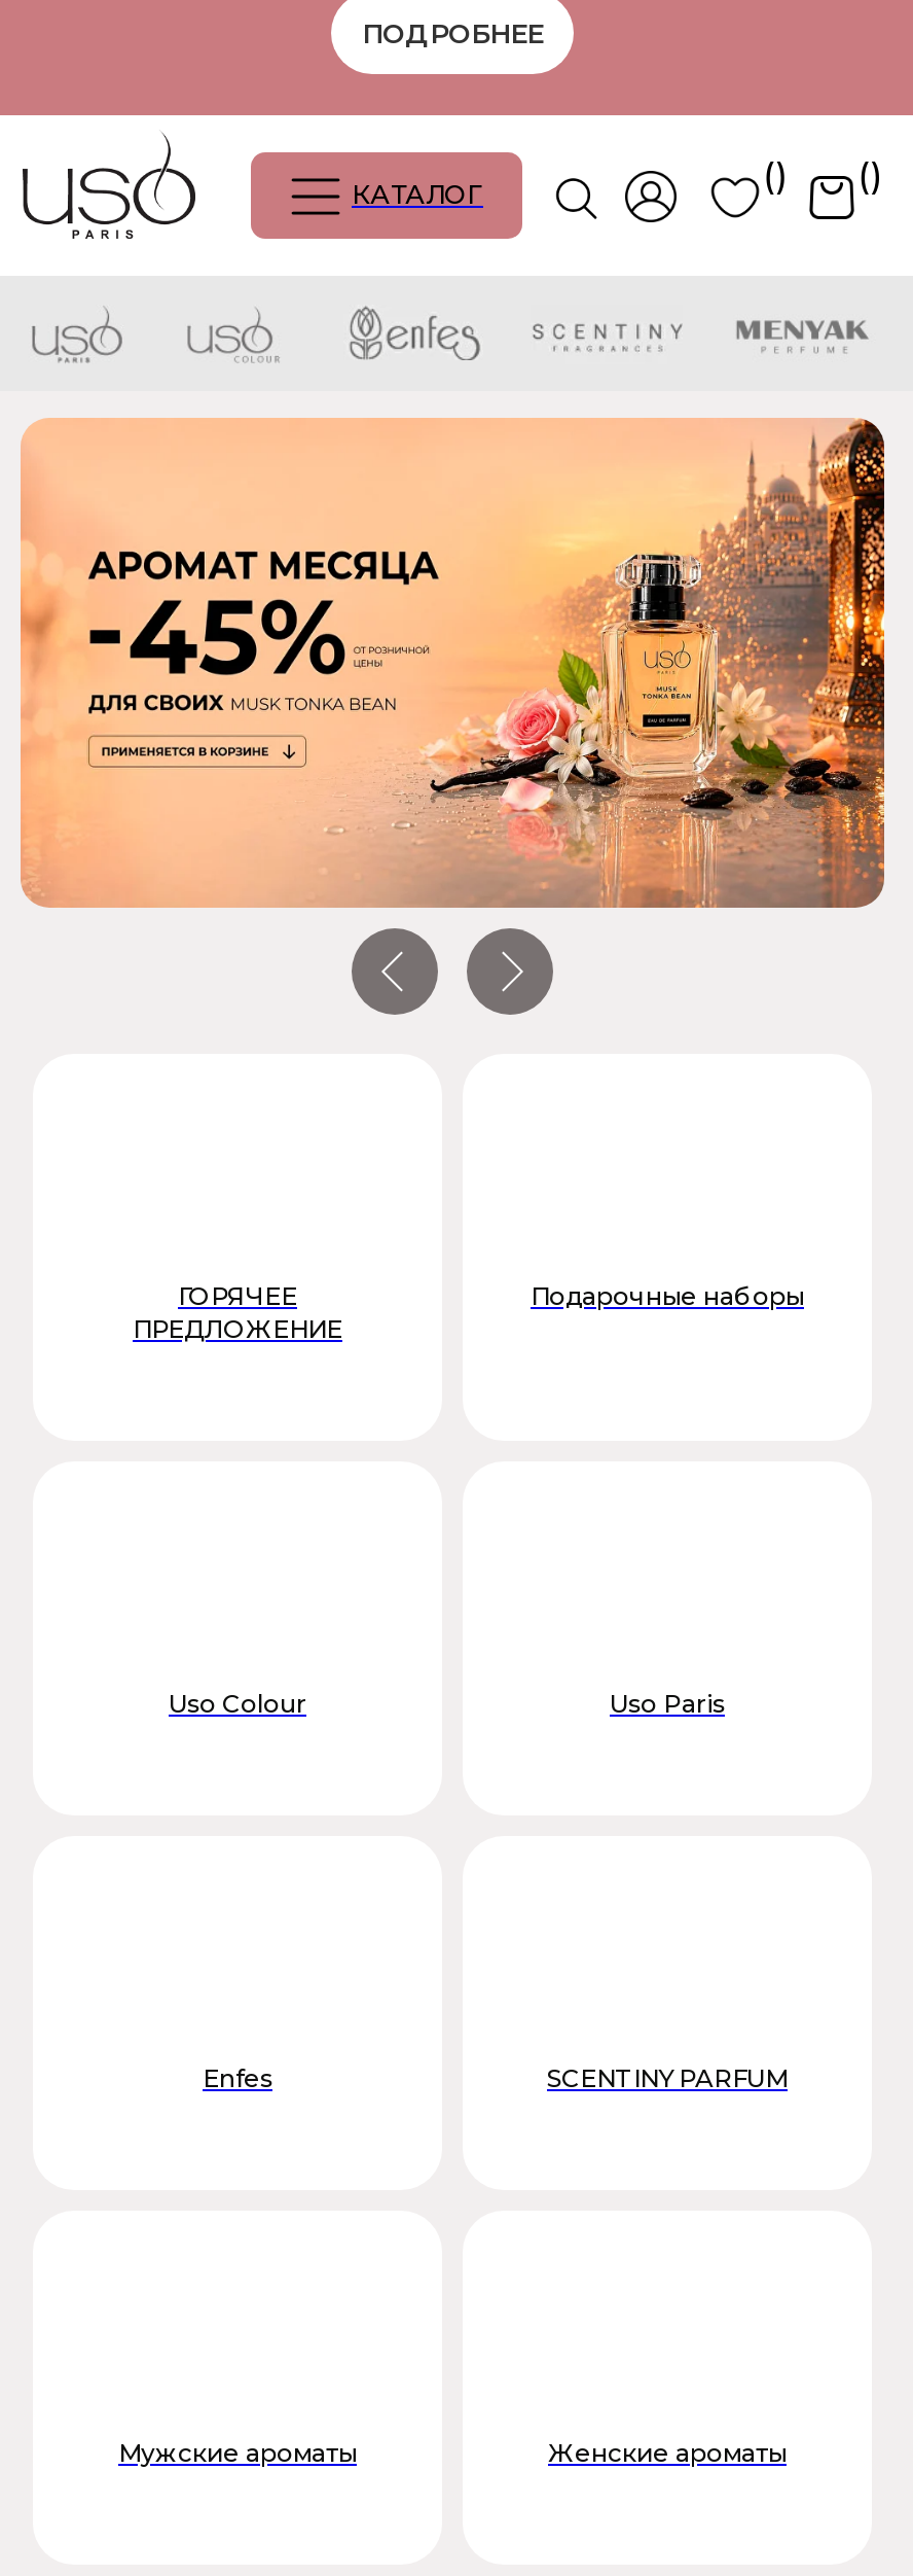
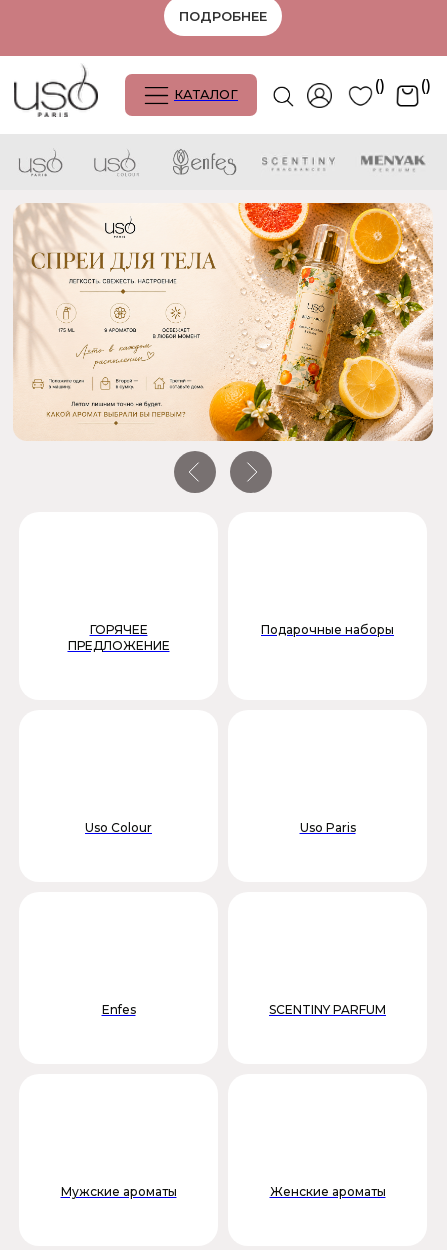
- [image]
+ [image]
